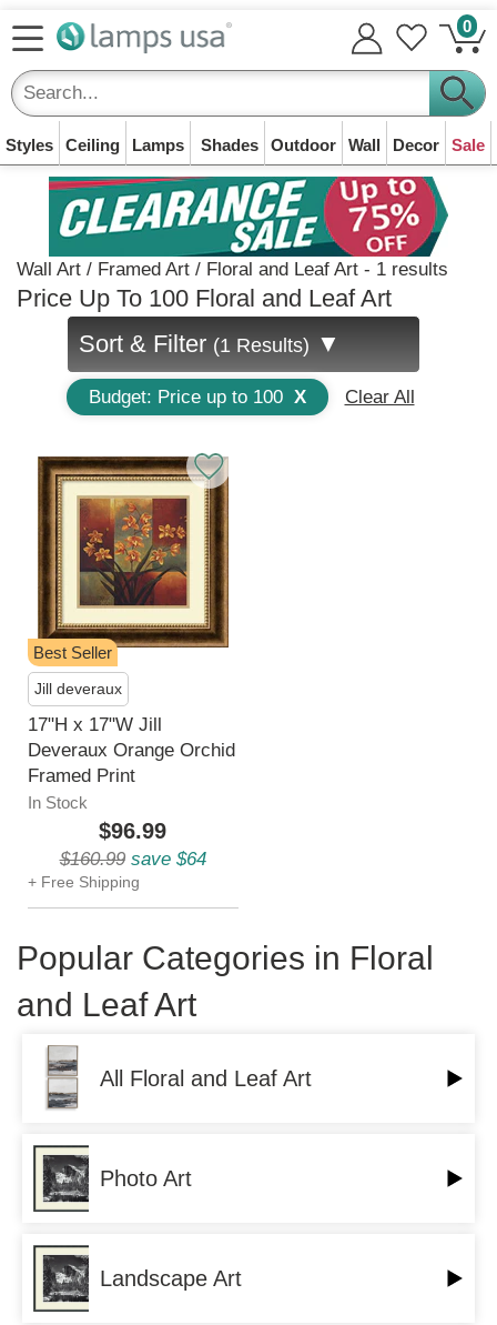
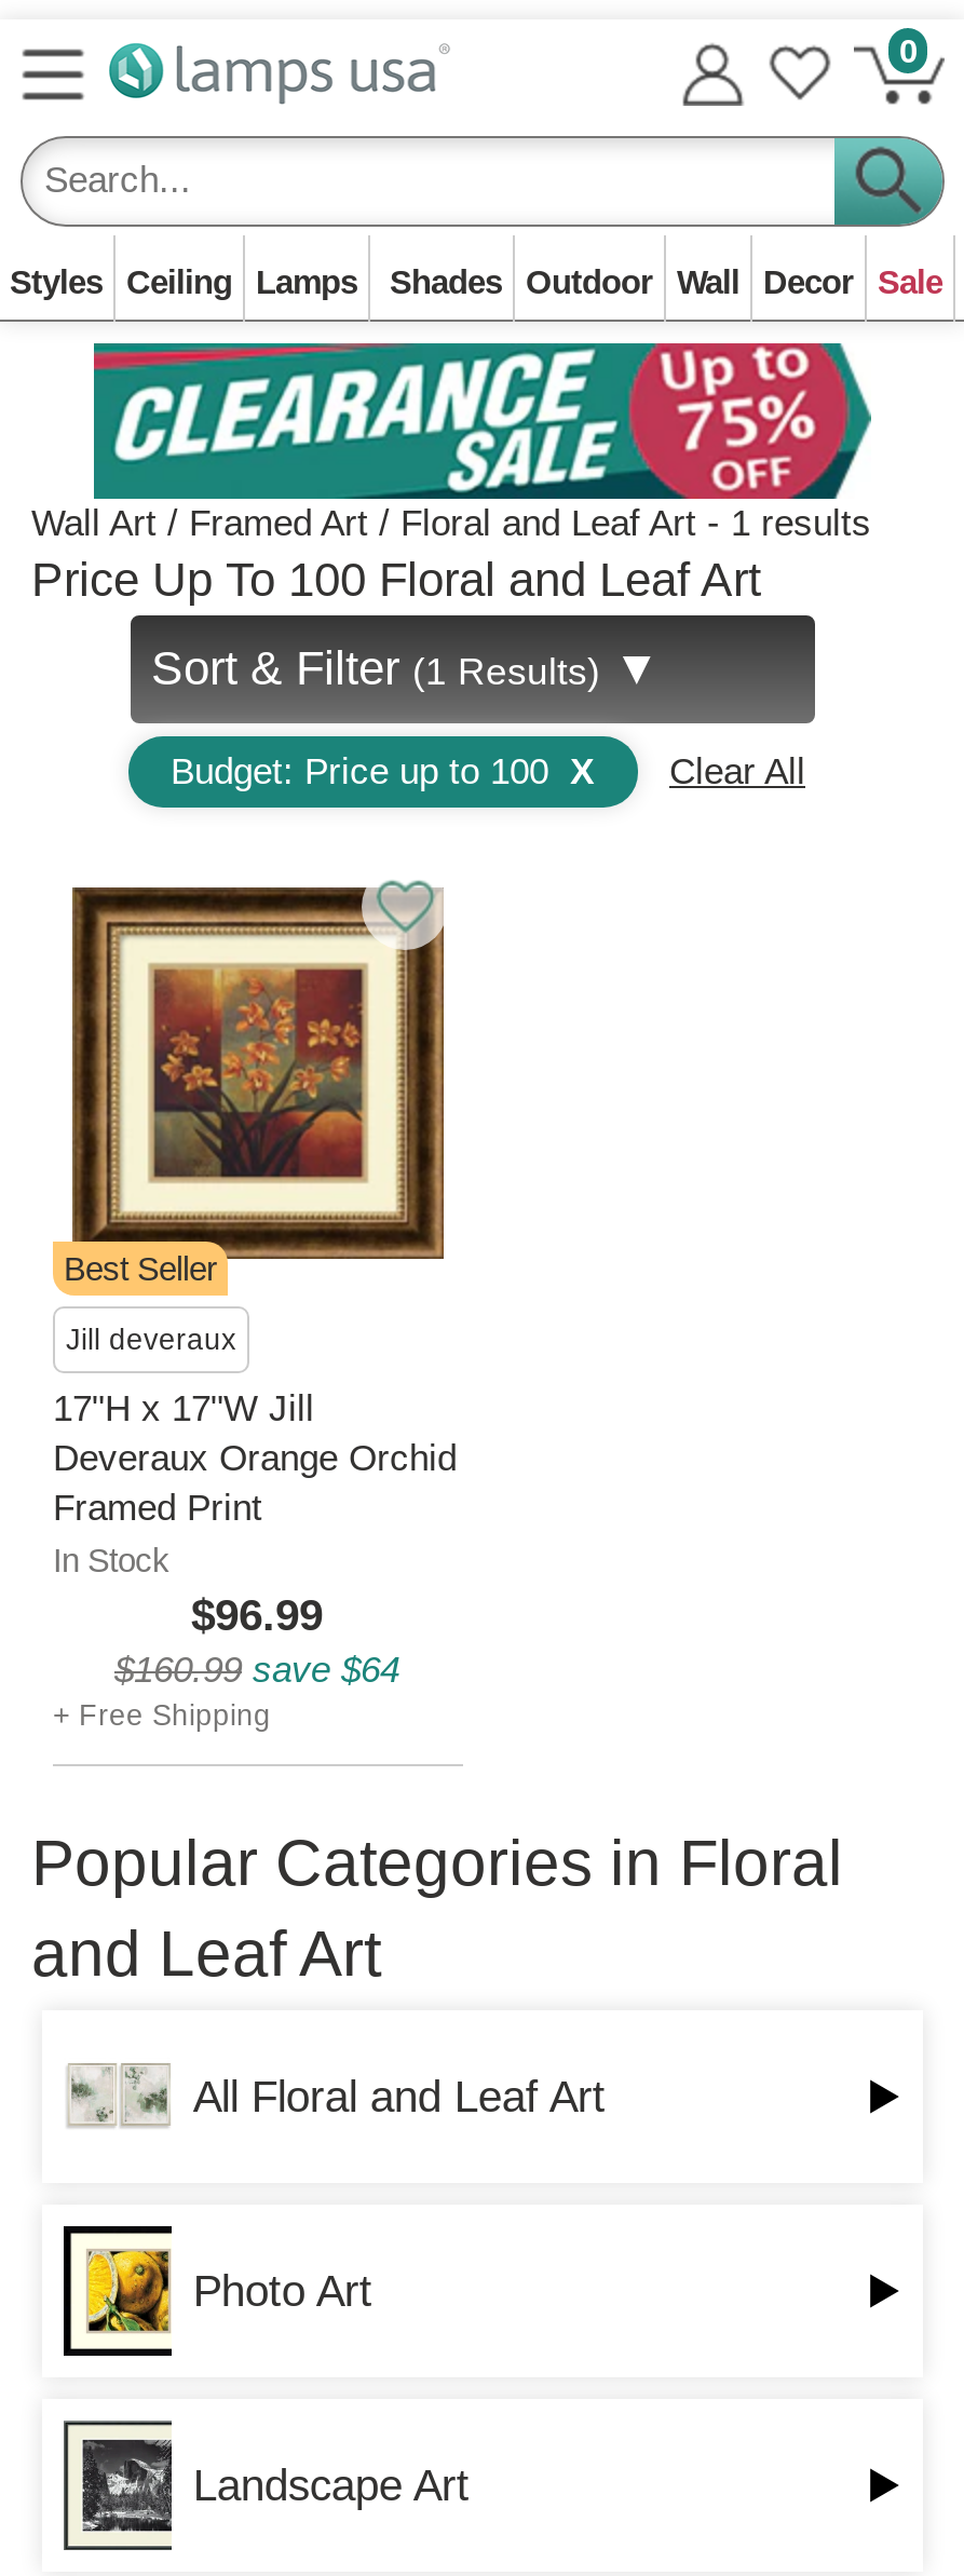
- [image]
+ [image]

- [image]
+ [image]
